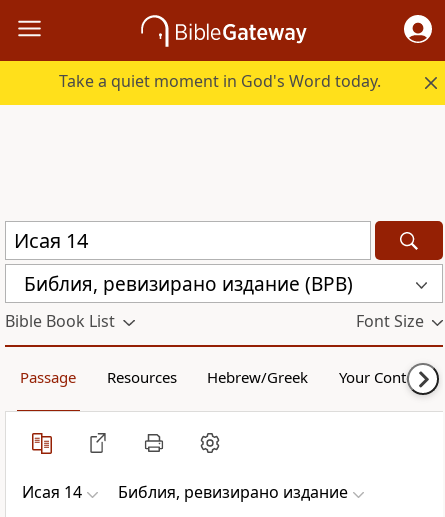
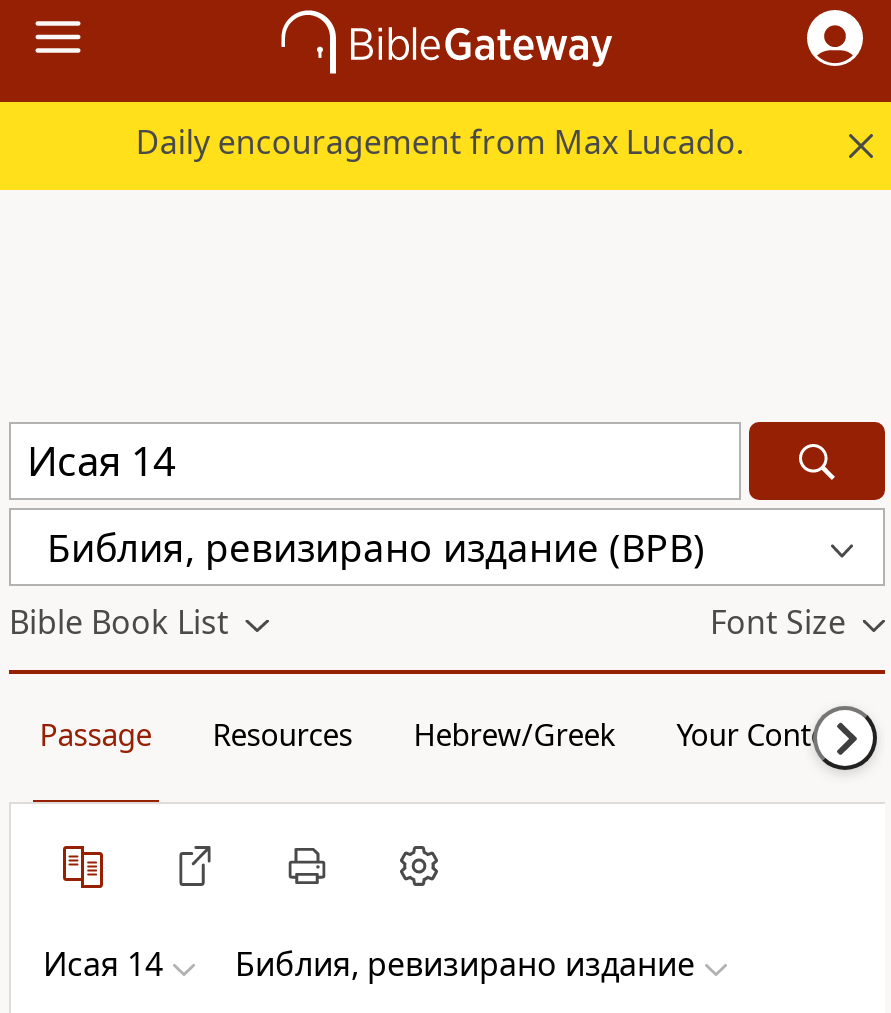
- Take a quiet moment in God's Word today.
+ Daily encouragement from Max Lucado.
